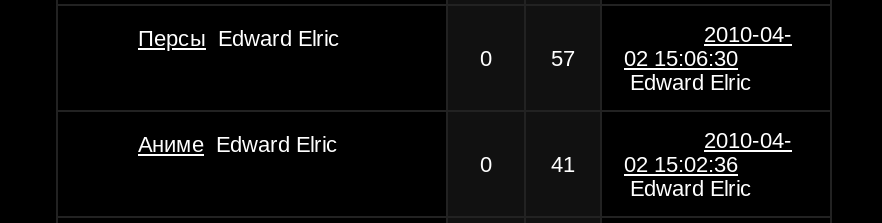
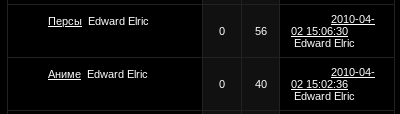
- 57
+ 56

- 41
+ 40
